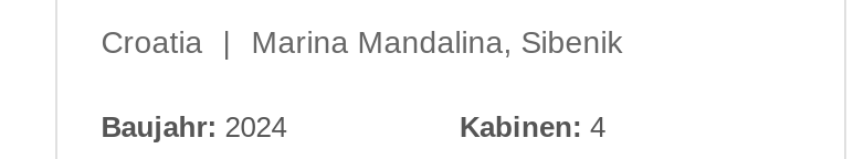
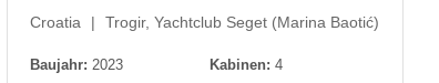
- Marina Mandalina, Sibenik
+ Trogir, Yachtclub Seget (Marina Baotić)

- Baujahr: 2024
+ Baujahr: 2023
